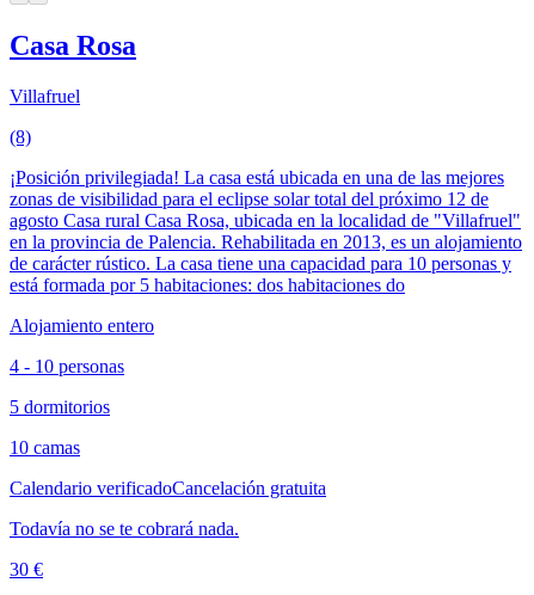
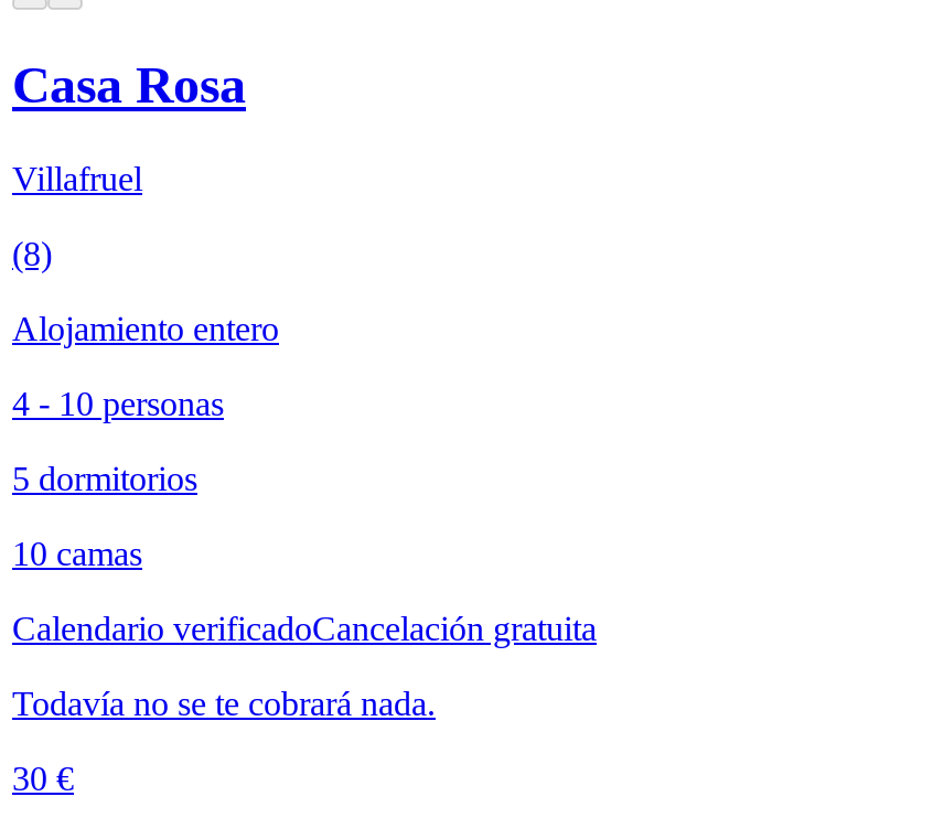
- ¡Posición privilegiada! La casa está ubicada en una de las mejores
- zonas de visibilidad para el eclipse solar total del próximo 12 de
- agosto Casa rural Casa Rosa, ubicada en la localidad de "Villafruel"
- en la provincia de Palencia. Rehabilitada en 2013, es un alojamiento
- de carácter rústico. La casa tiene una capacidad para 10 personas y
- está formada por 5 habitaciones: dos habitaciones do
